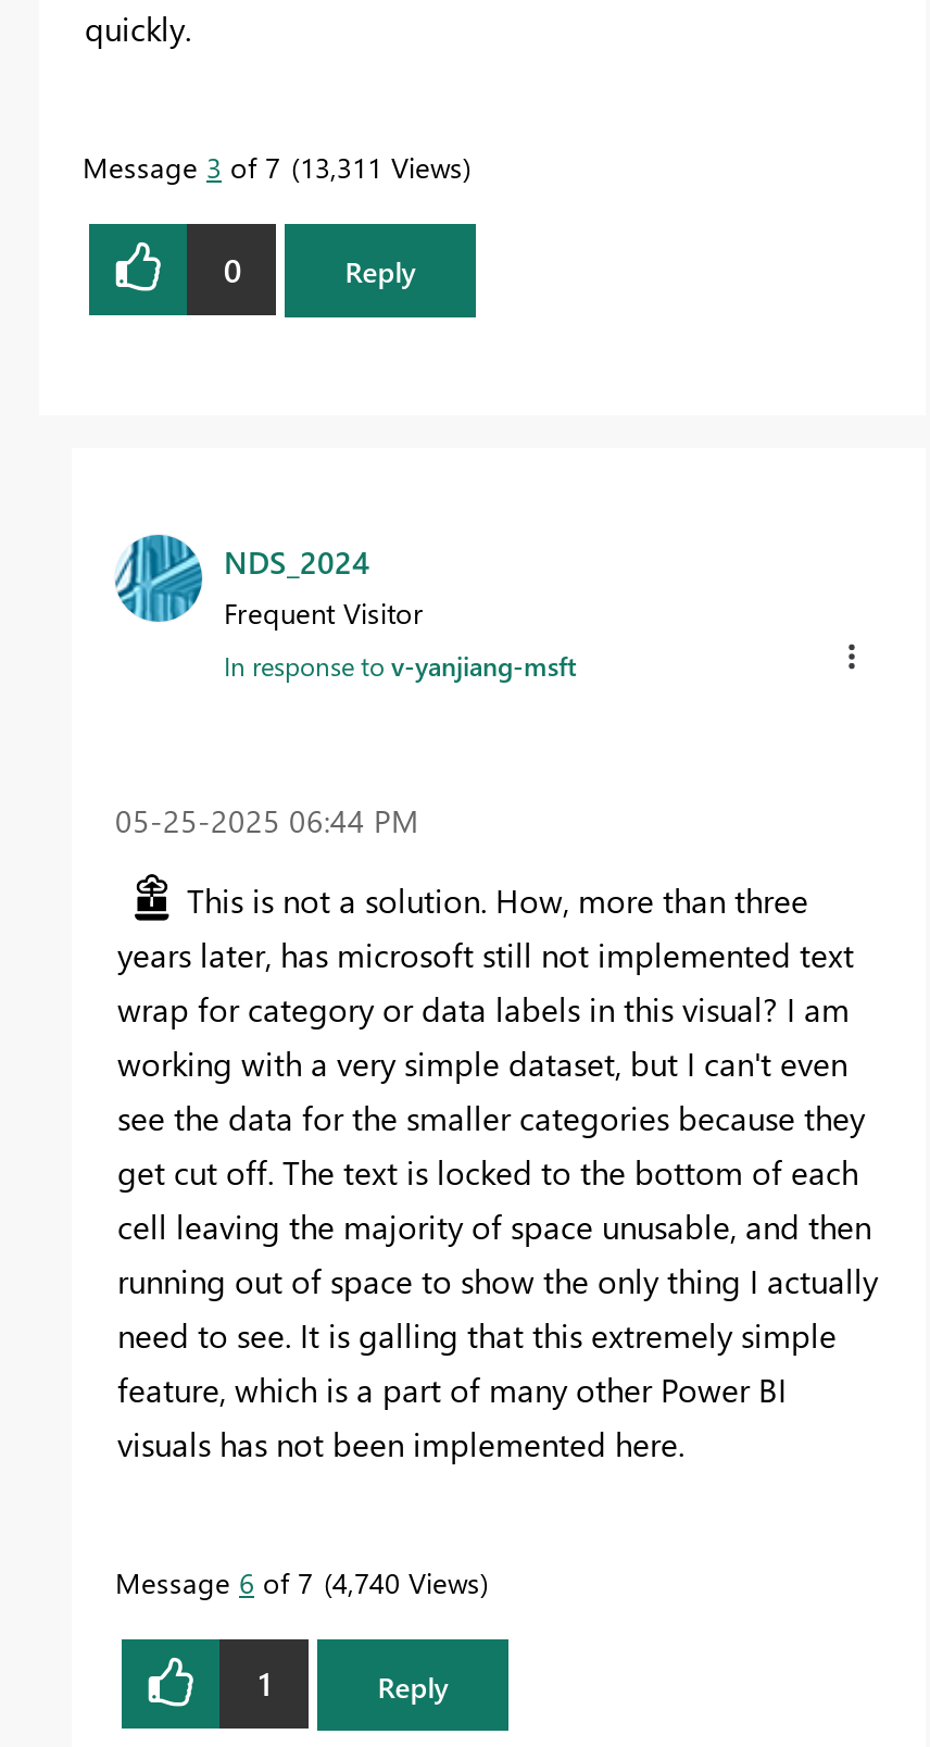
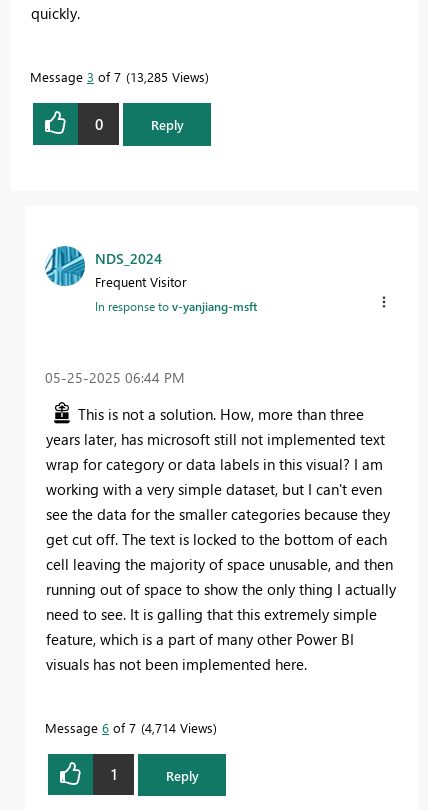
- Message 3 of 7 13,311 Views
+ Message 3 of 7 13,285 Views

- Message 6 of 7 4,740 Views
+ Message 6 of 7 4,714 Views
